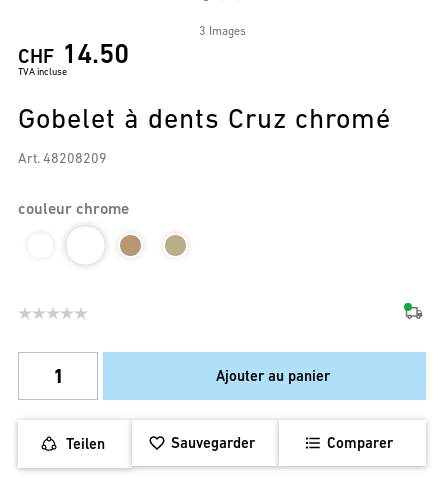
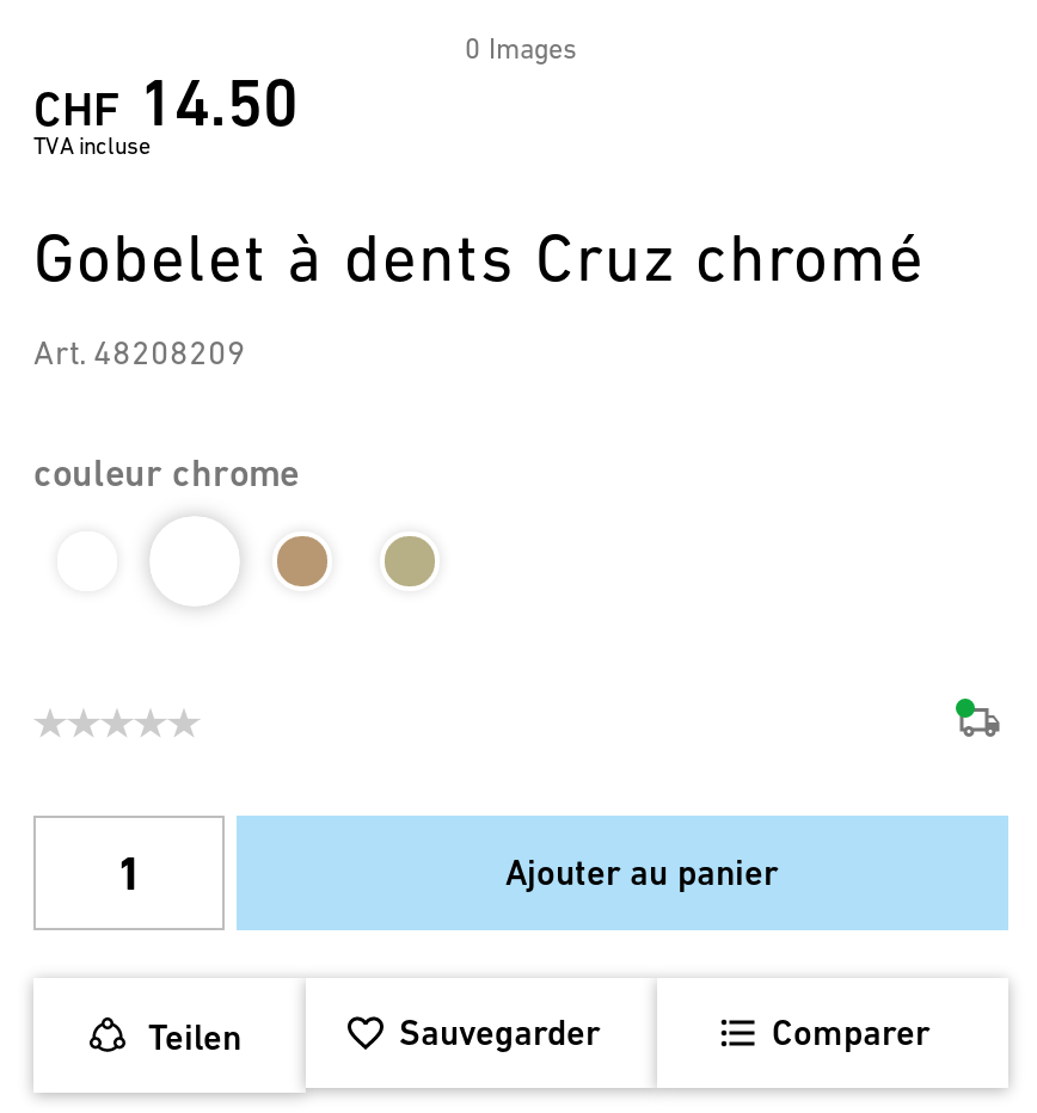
- 3 Images
+ 0 Images
